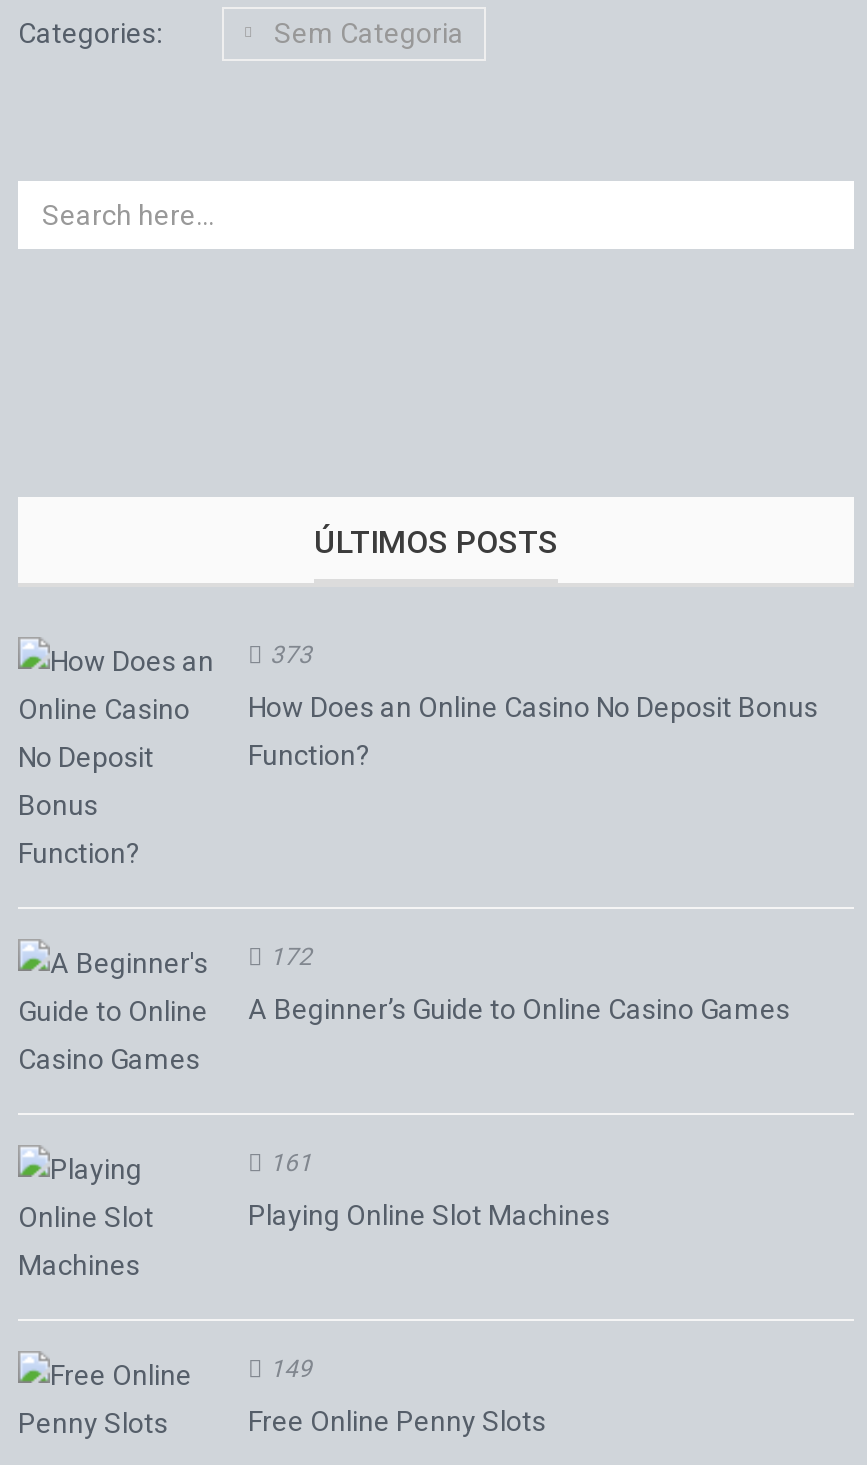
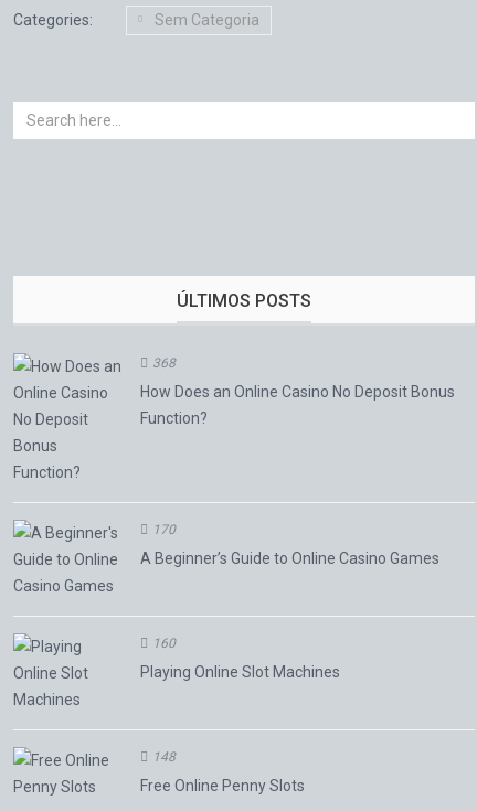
- 373
+ 368

- 172
+ 170

- 161
+ 160

- 149
+ 148
